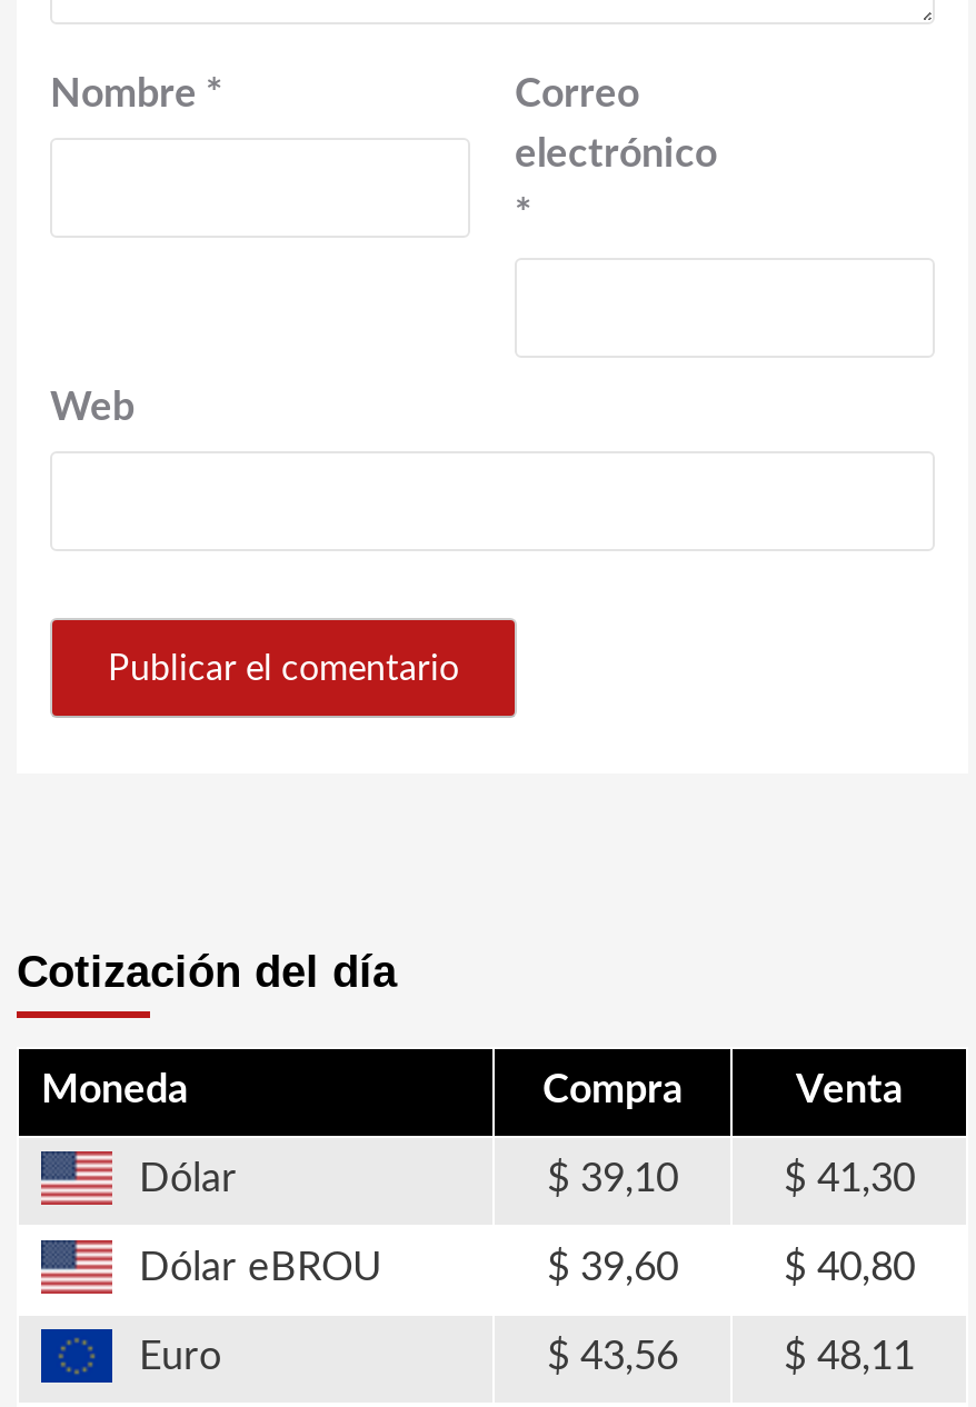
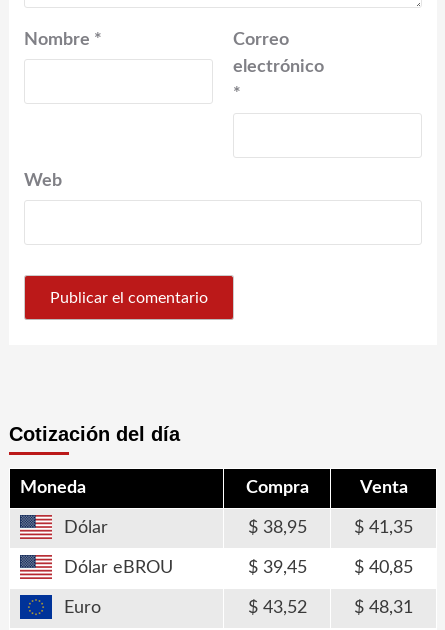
- 39,10
+ 38,95

- 41,30
+ 41,35

- 39,60
+ 39,45

- 40,80
+ 40,85

- 43,56
+ 43,52

- 48,11
+ 48,31
